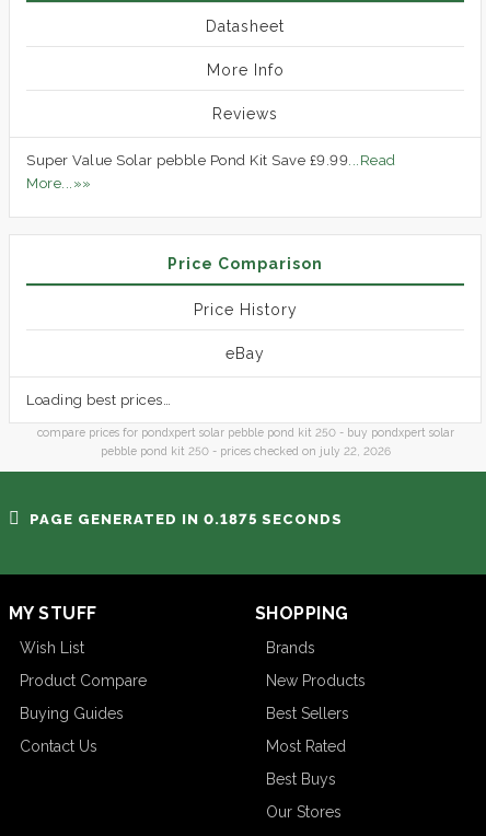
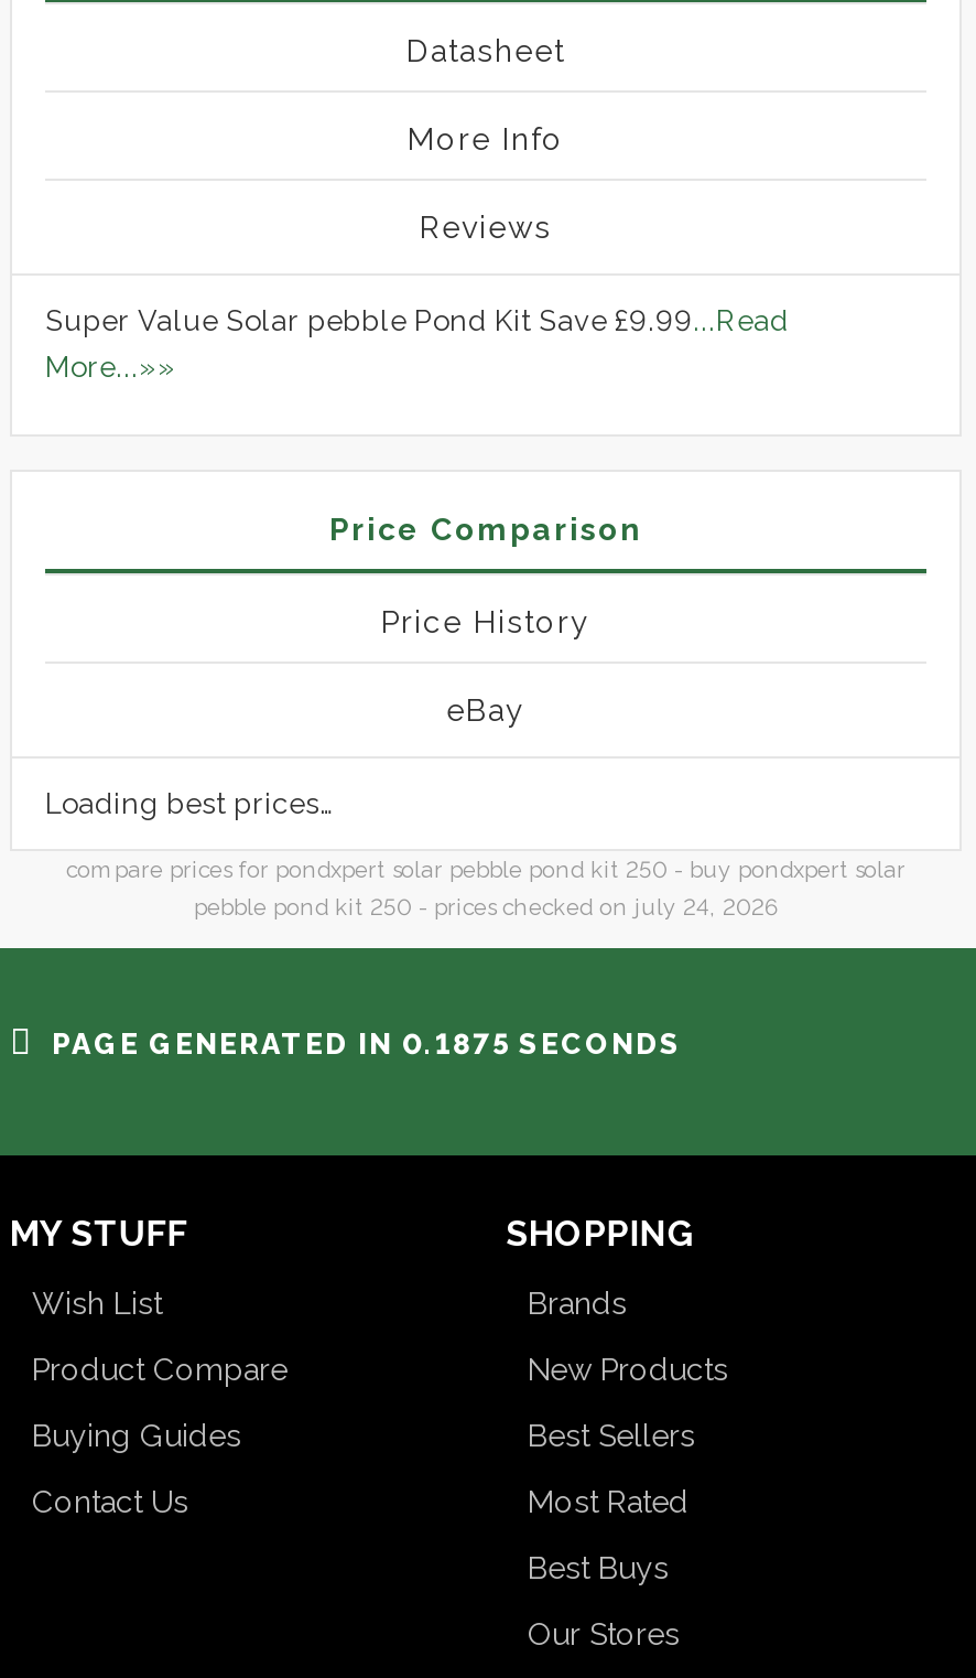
- pebble pond kit 250 - prices checked on july 22, 2026
+ pebble pond kit 250 - prices checked on july 24, 2026
